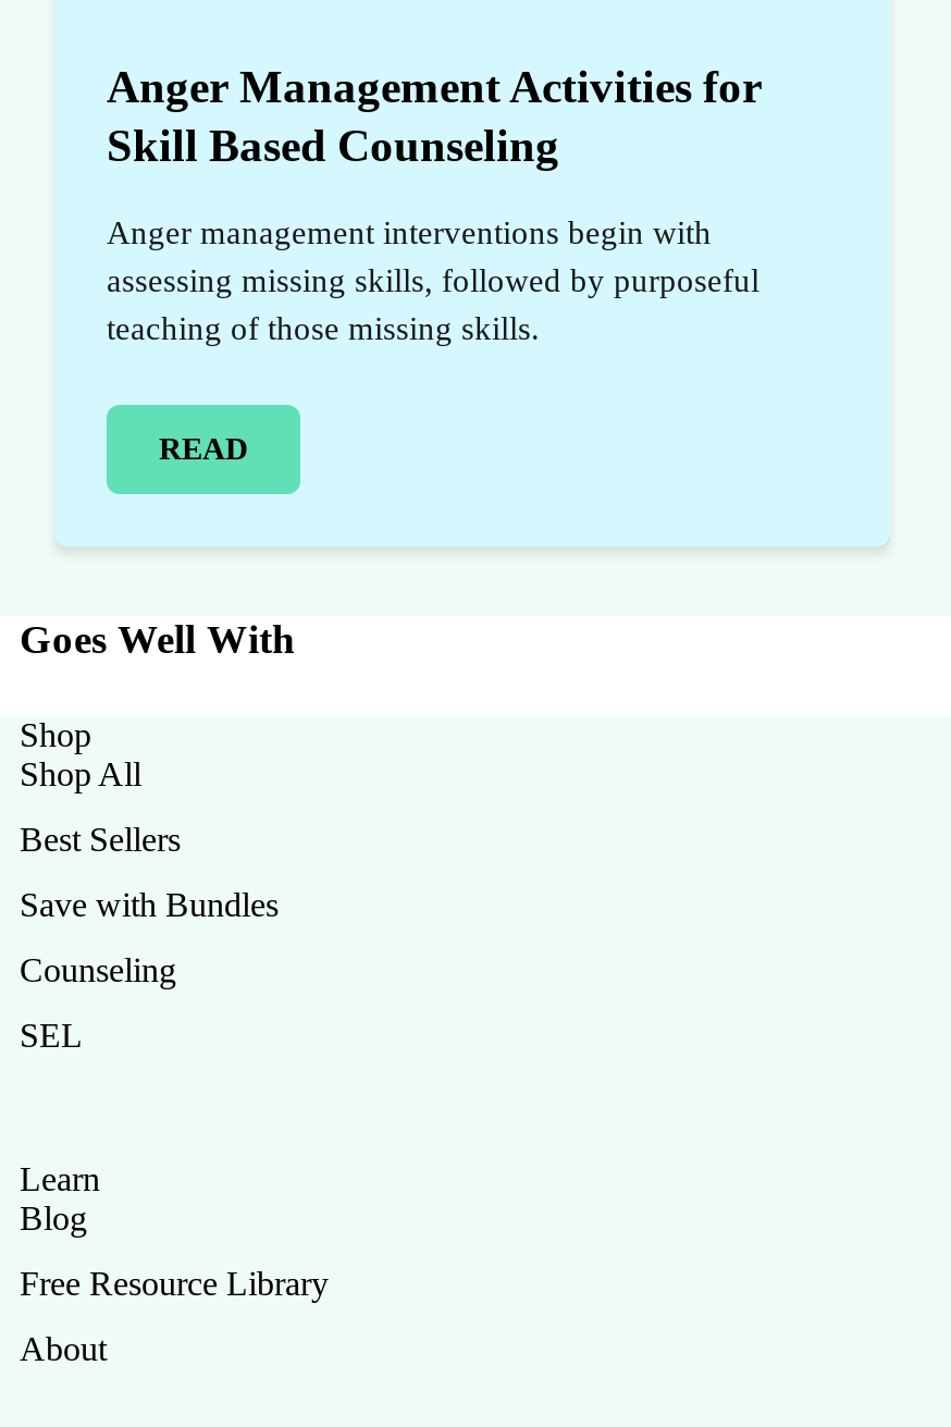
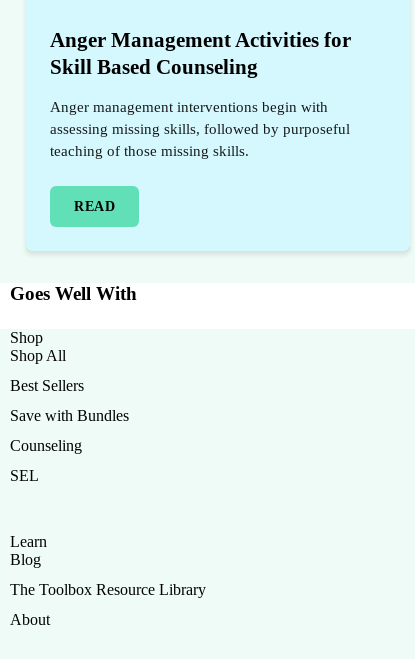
- Free Resource Library
+ The Toolbox Resource Library
